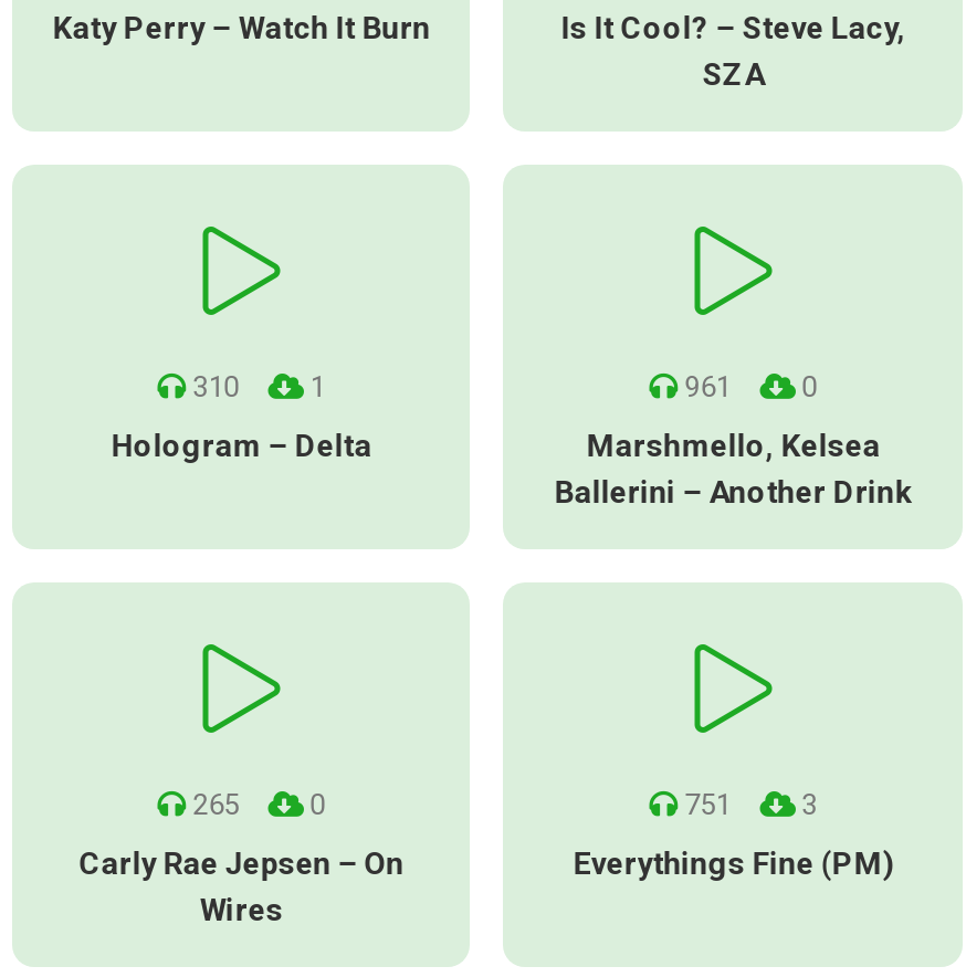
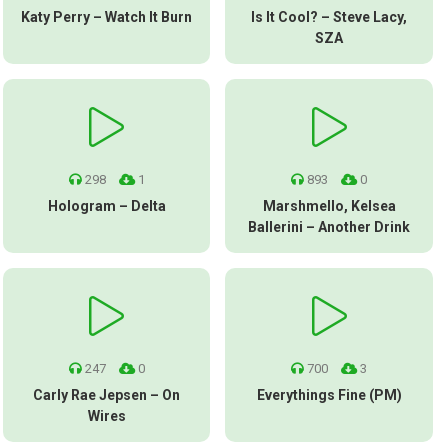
- 310 1
+ 298 1

- 961 0
+ 893 0

- 265 0
+ 247 0

- 751 3
+ 700 3
